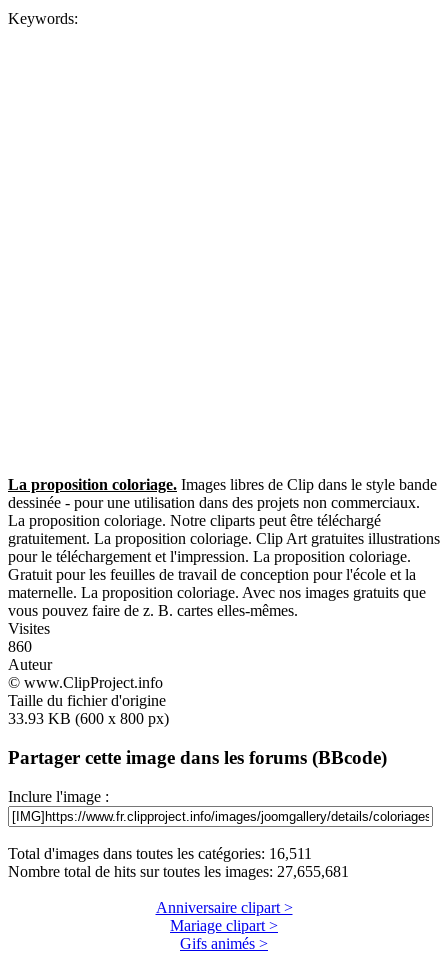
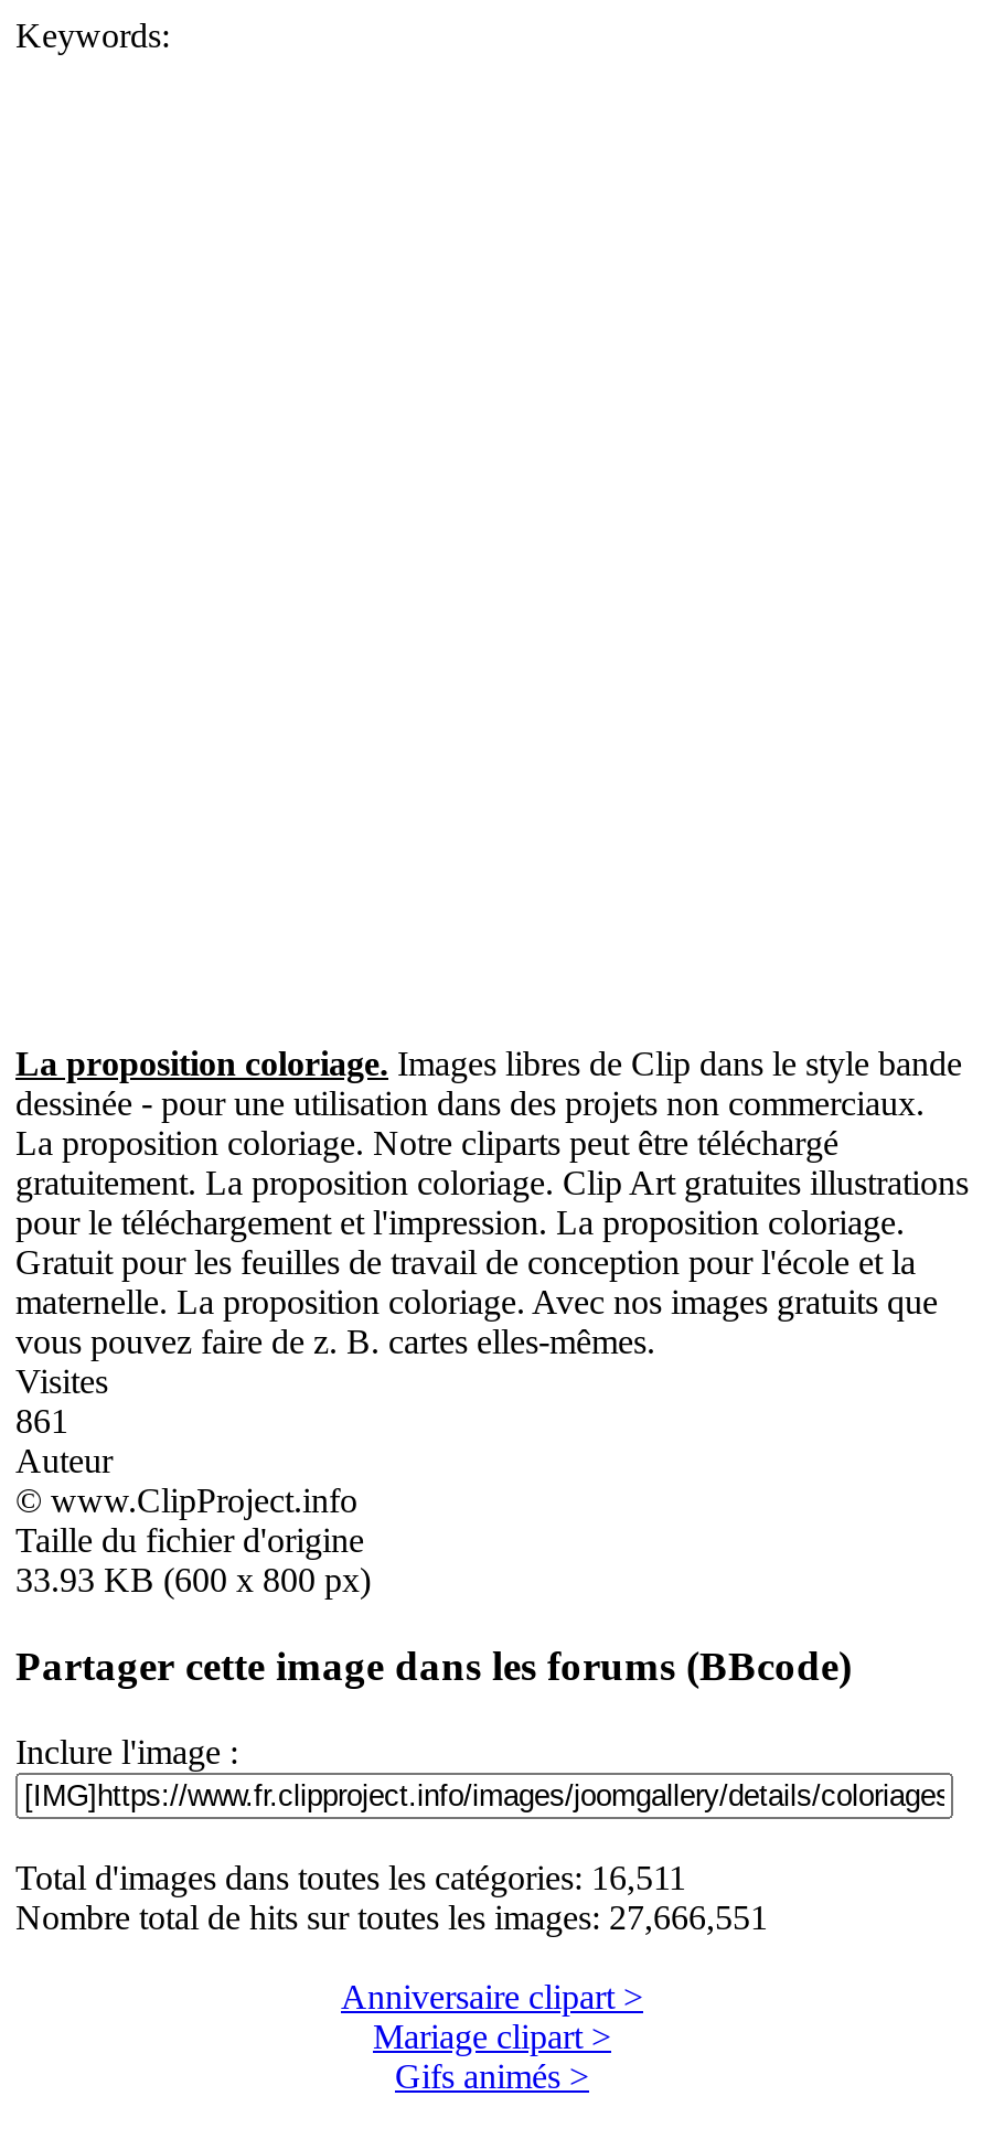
- 860
+ 861

- Nombre total de hits sur toutes les images: 27,655,681
+ Nombre total de hits sur toutes les images: 27,666,551
